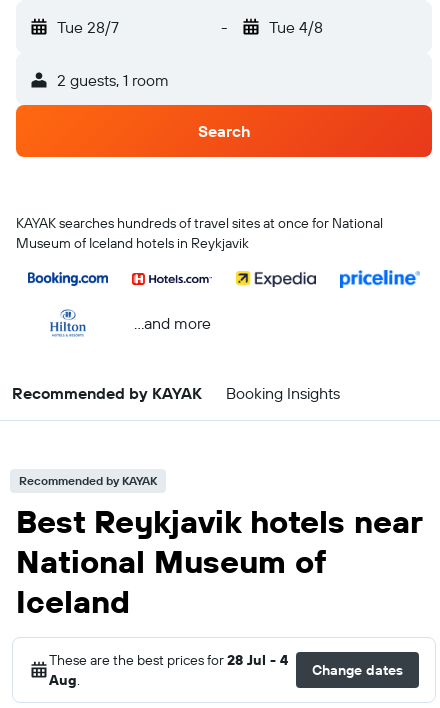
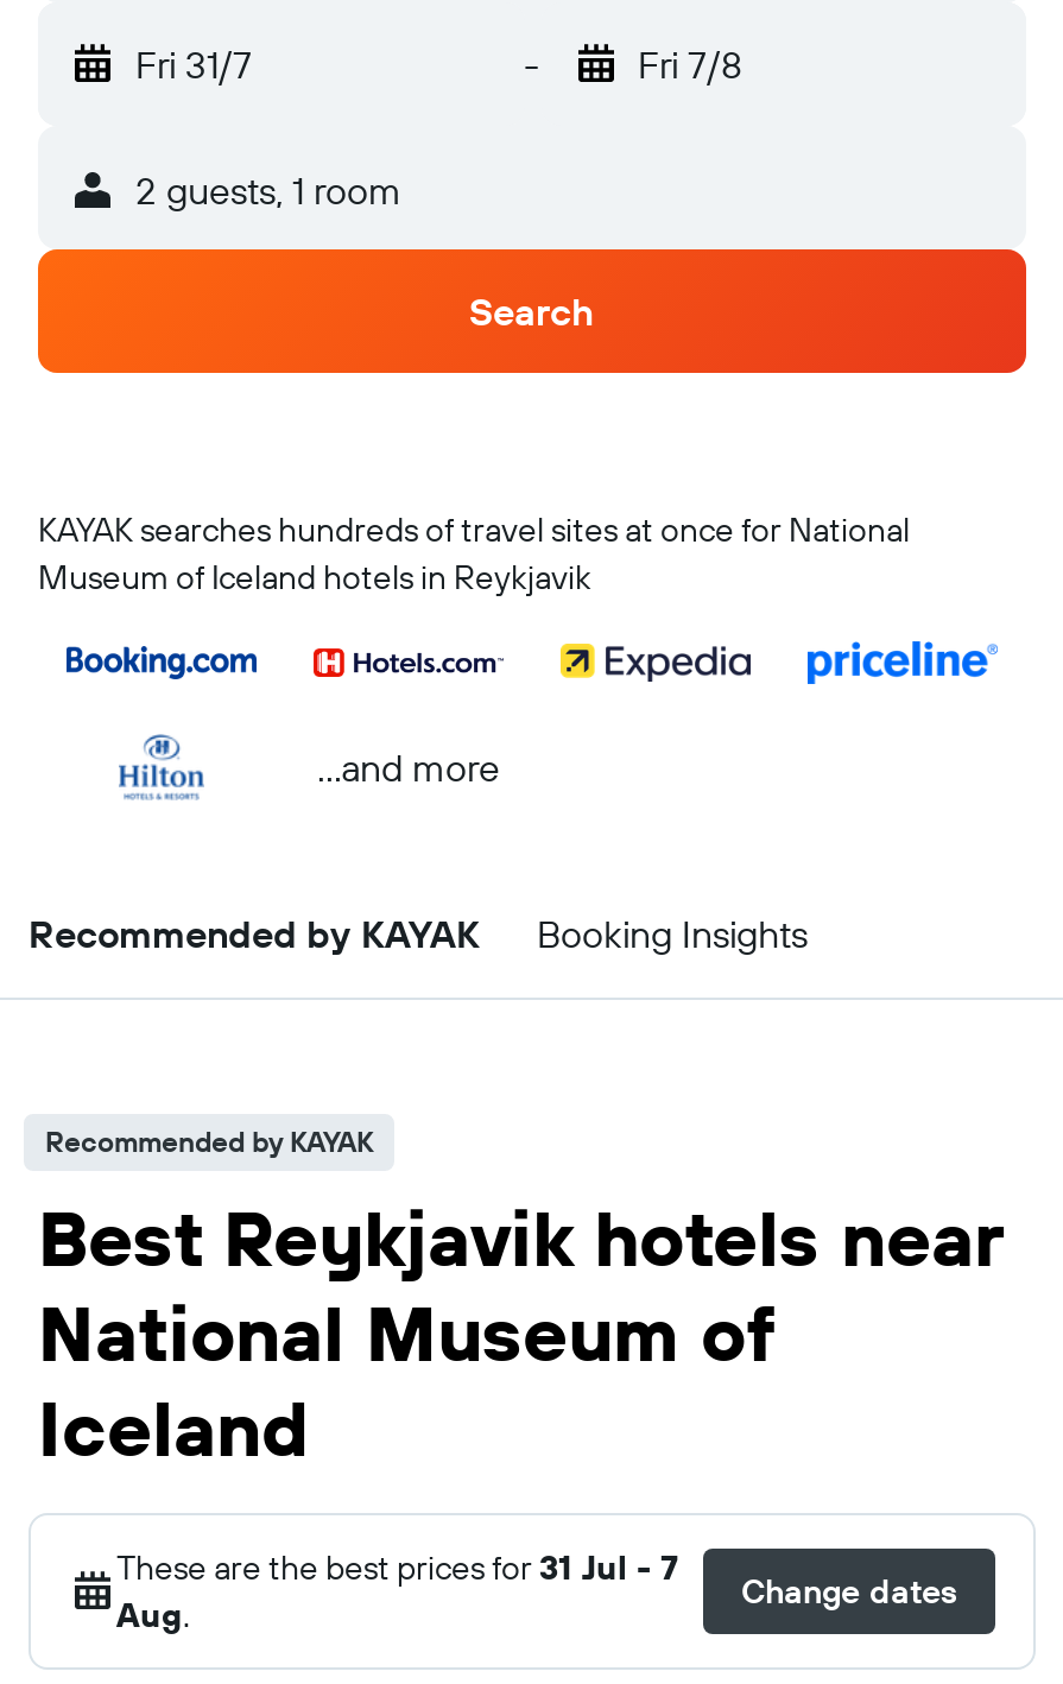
- Tue 28/7
+ Fri 31/7

- Tue 4/8
+ Fri 7/8

- These are the best prices for 28 Jul - 4
+ These are the best prices for 31 Jul - 7
